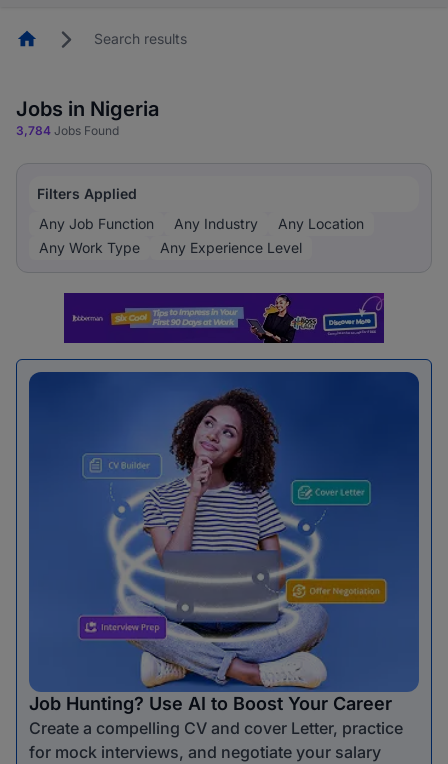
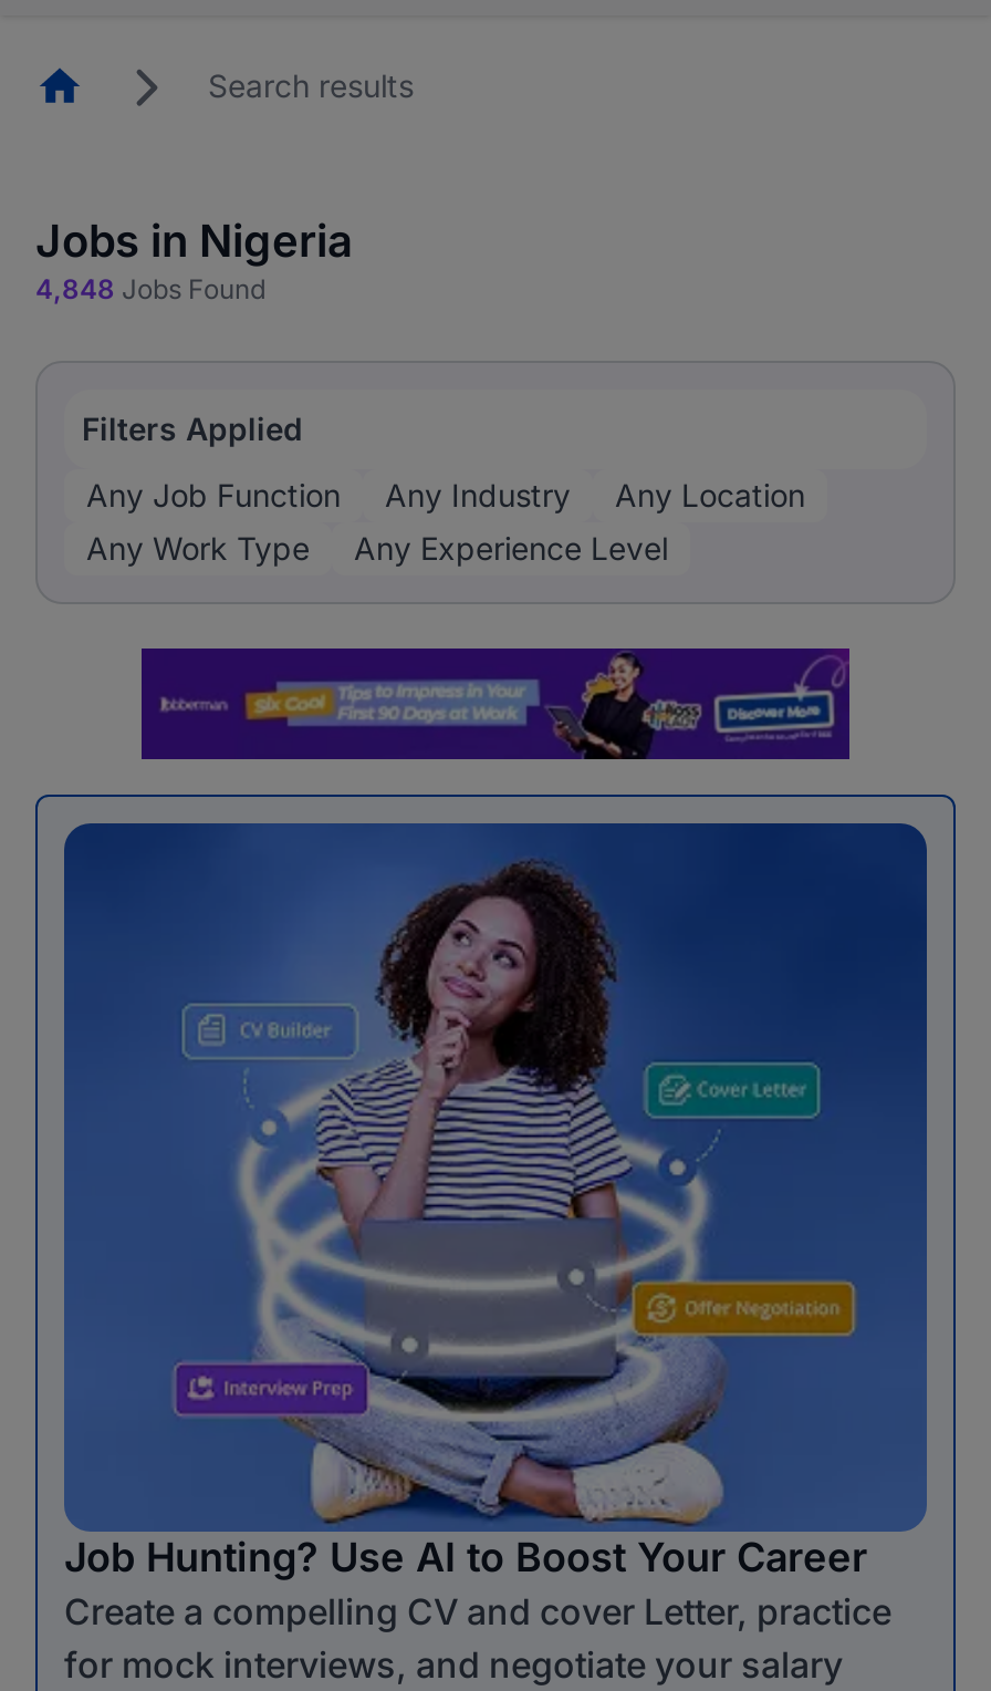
- 3,784 Jobs Found
+ 4,848 Jobs Found
